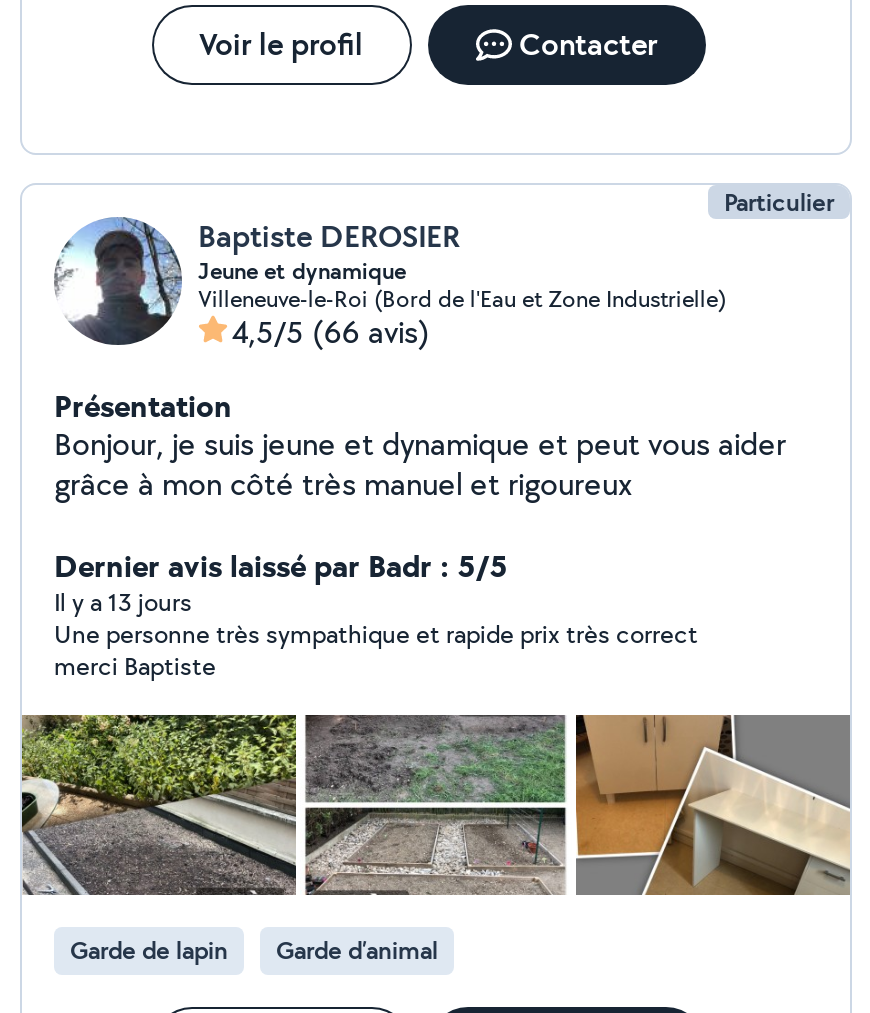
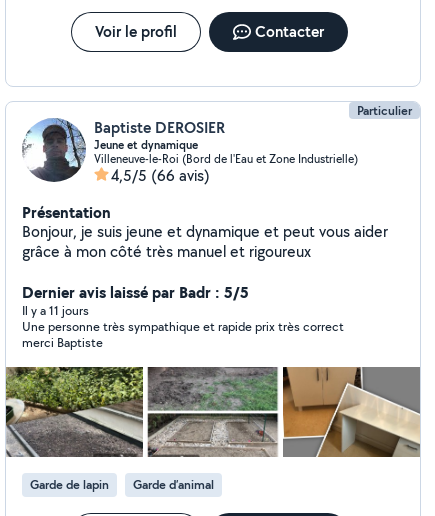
- Il y a 13 jours
+ Il y a 11 jours
